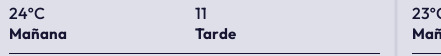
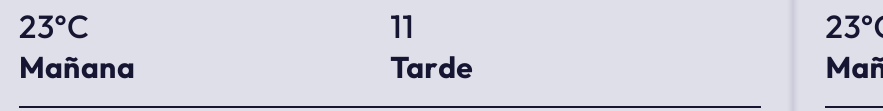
- 24ºC
+ 23ºC
